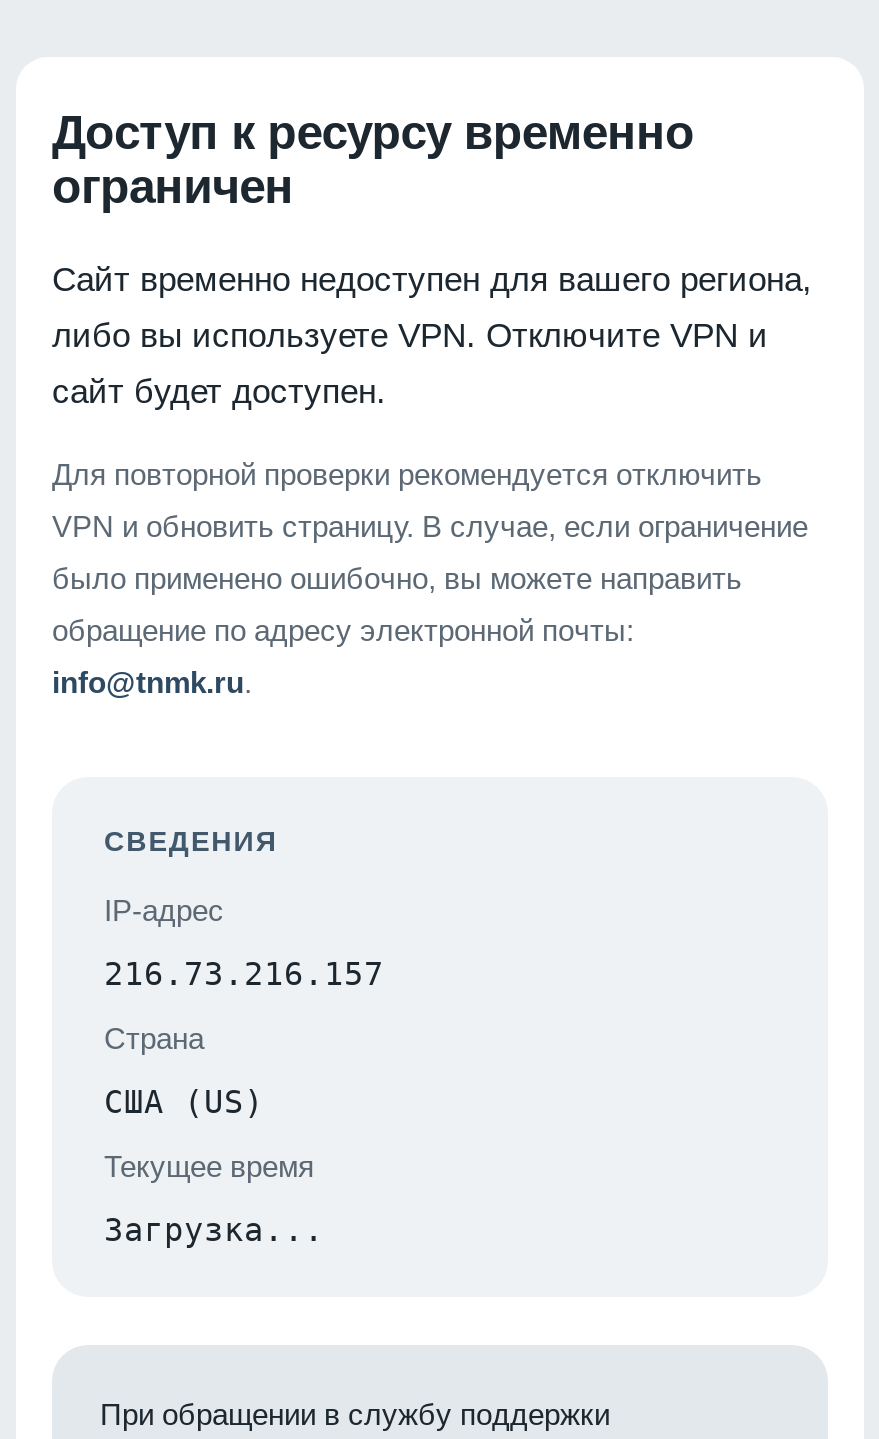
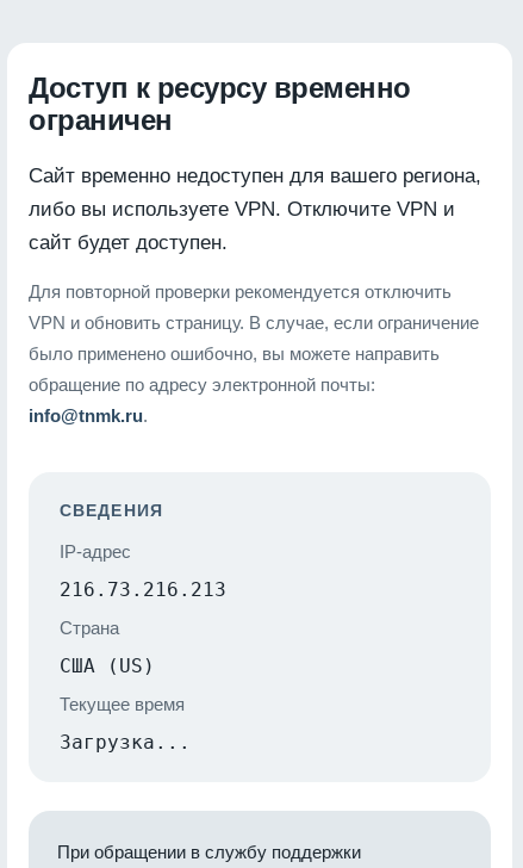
- 216.73.216.157
+ 216.73.216.213
